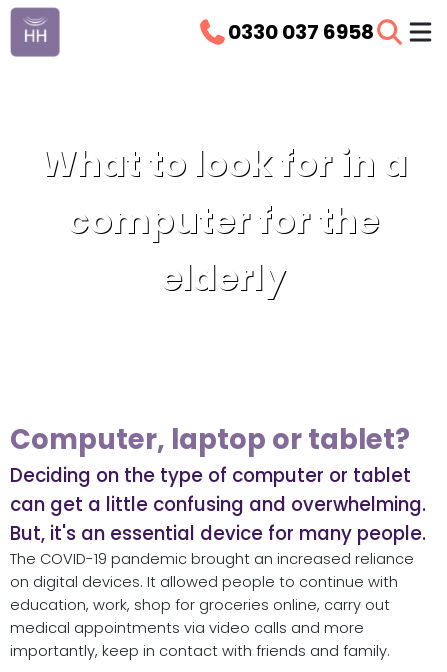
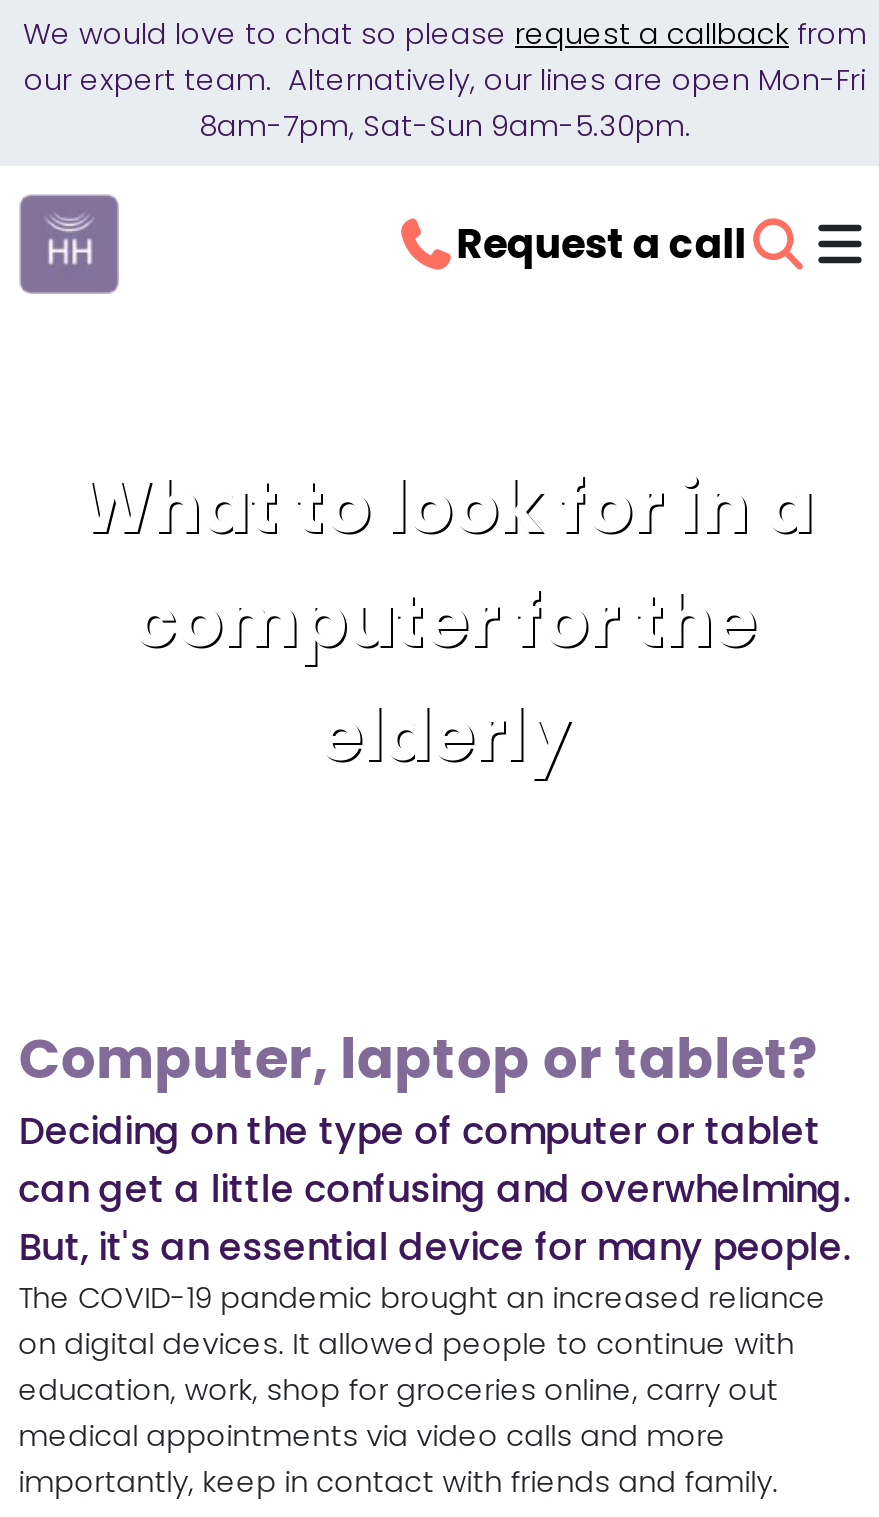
- 0330 037 6958
+ We would love to chat so please request a callback from
+ our expert team. Alternatively, our lines are open Mon-Fri
+ 8am-7pm, Sat-Sun 9am-5.30pm.
+ Request a call
